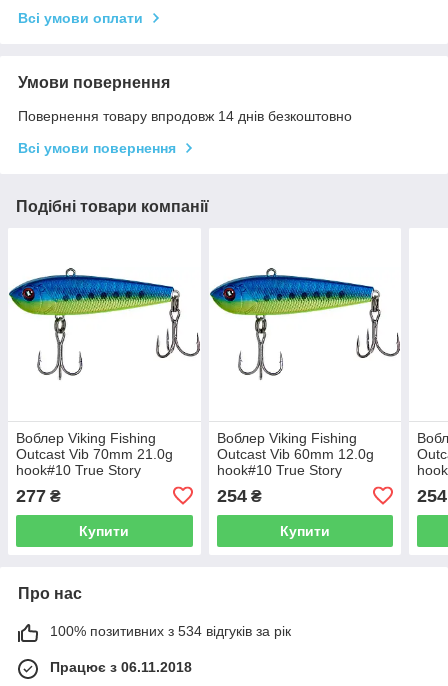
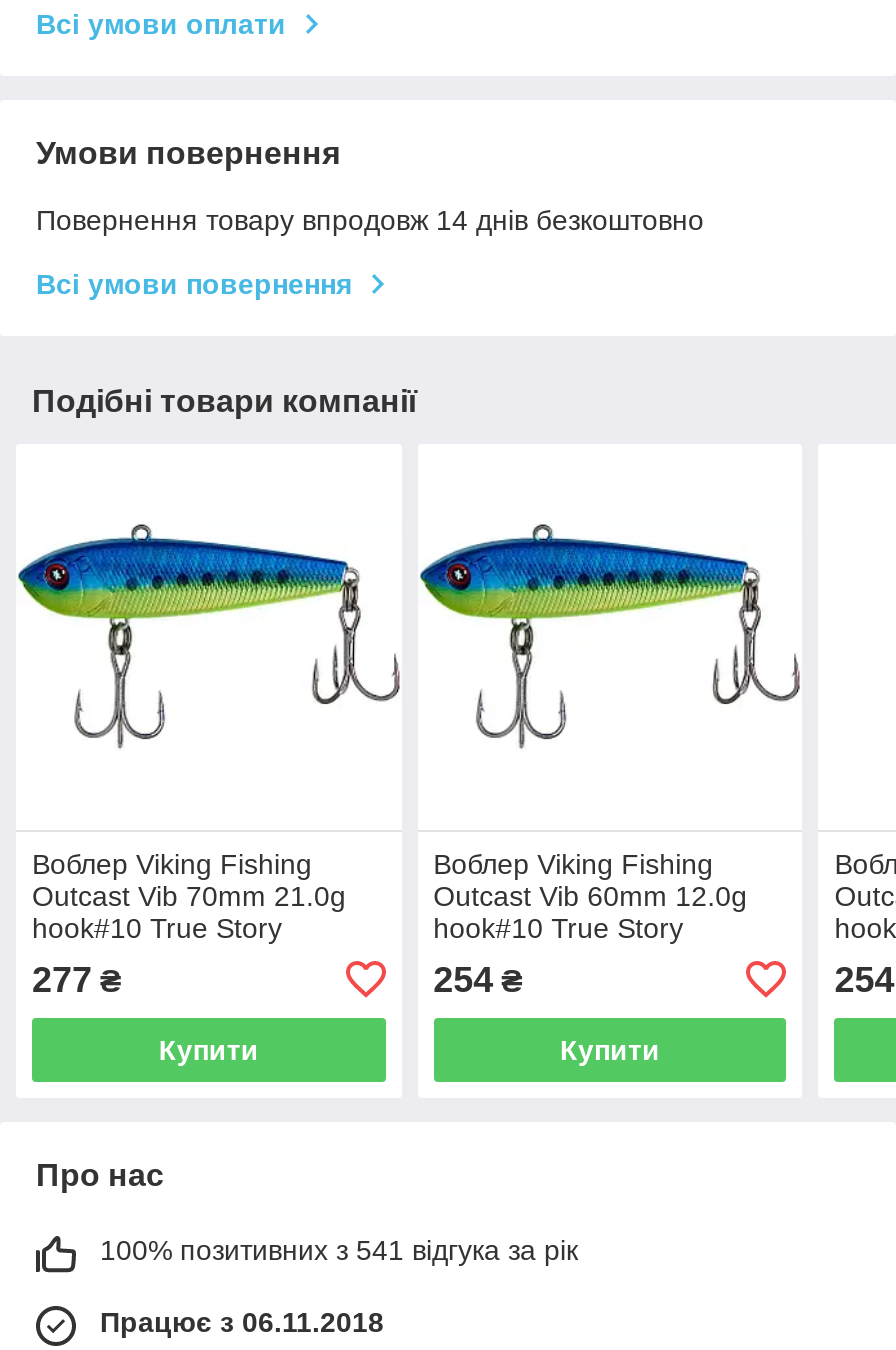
- 100% позитивних з 534 відгуків за рік
+ 100% позитивних з 541 відгука за рік
